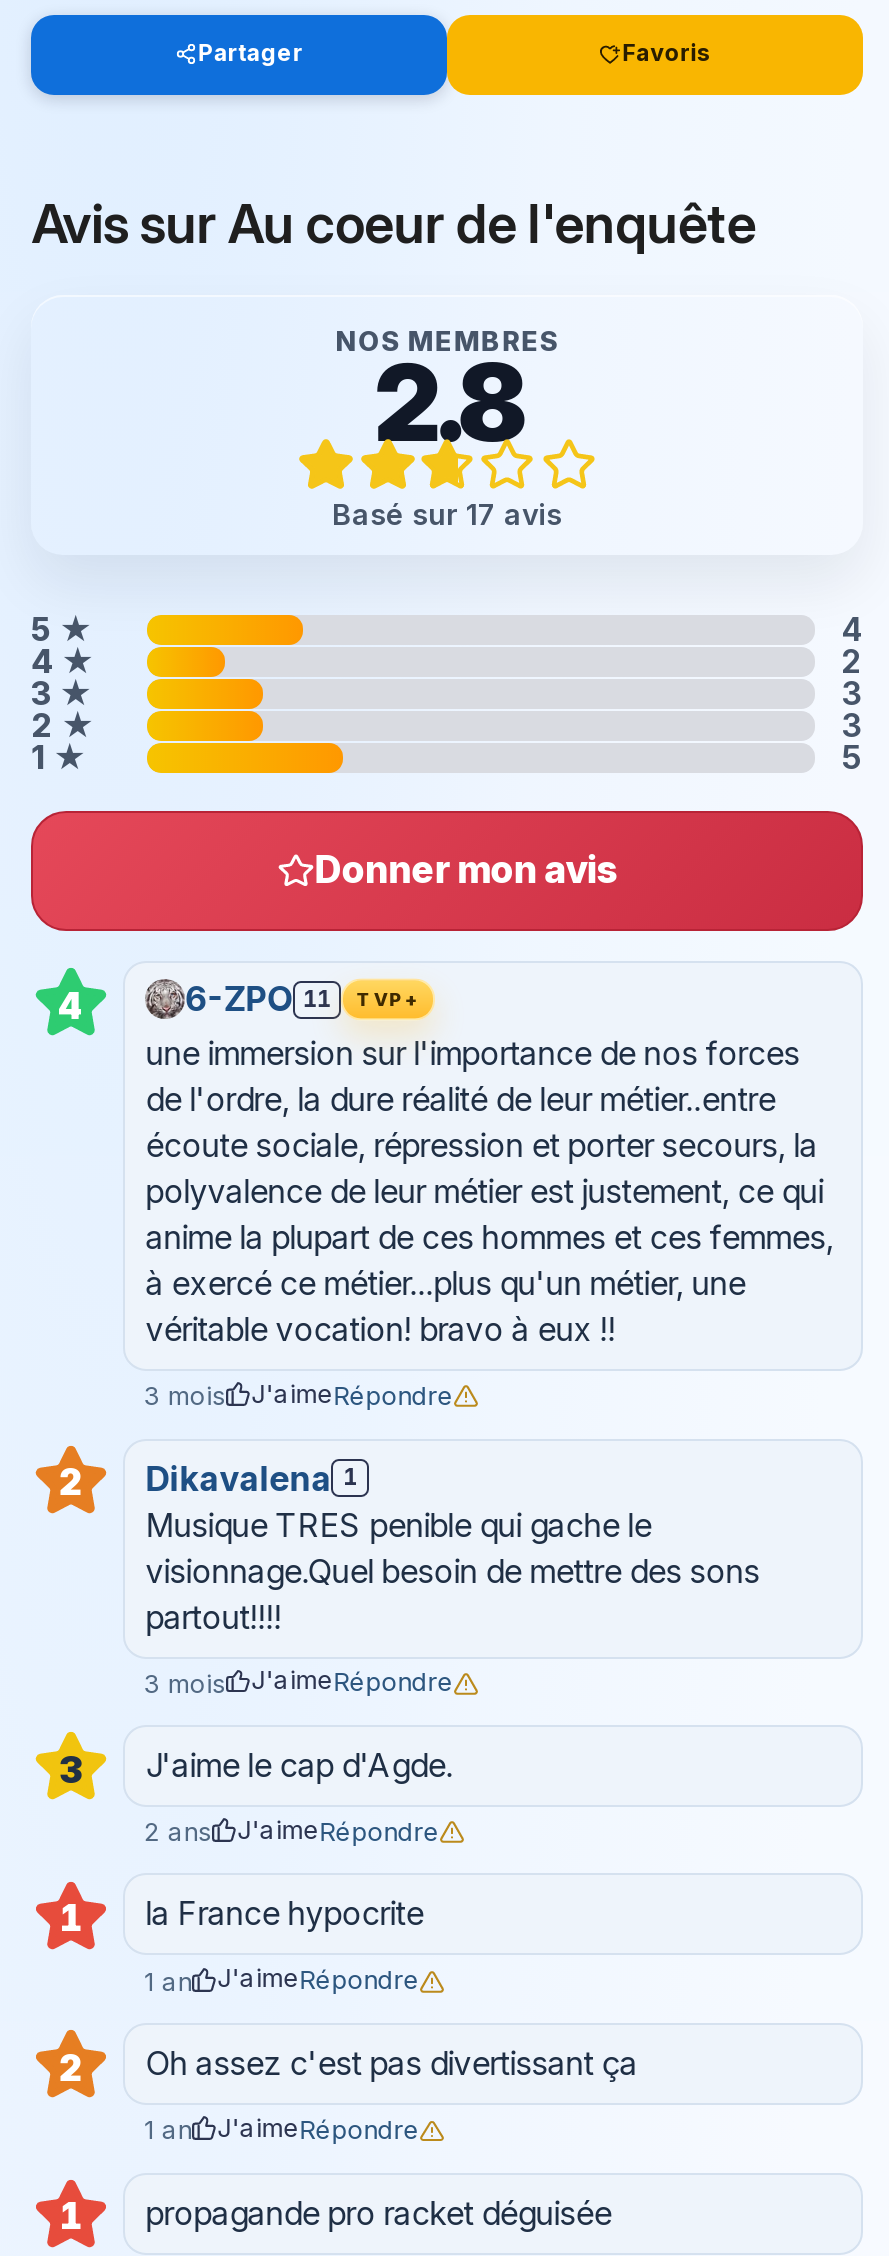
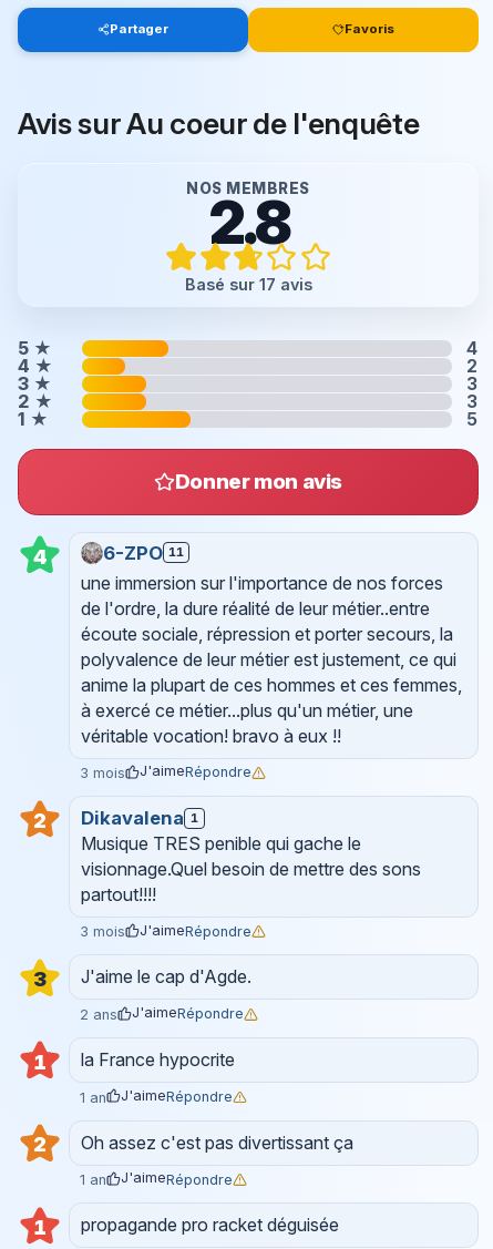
- TVP+
